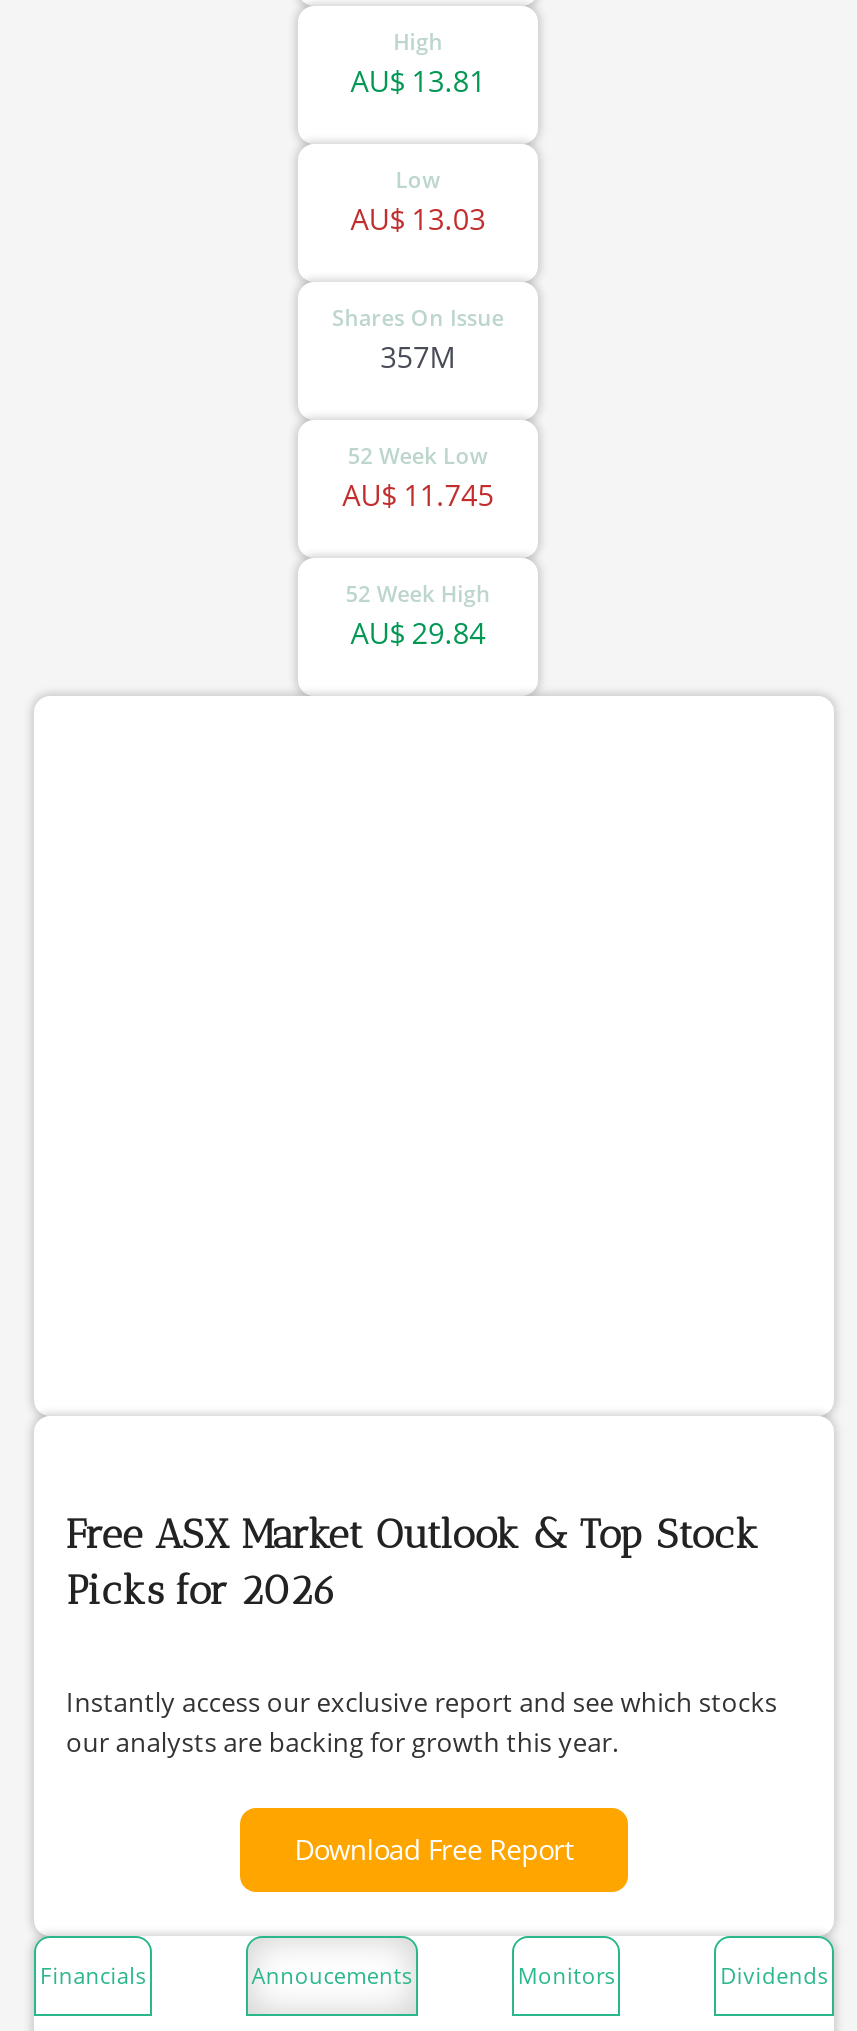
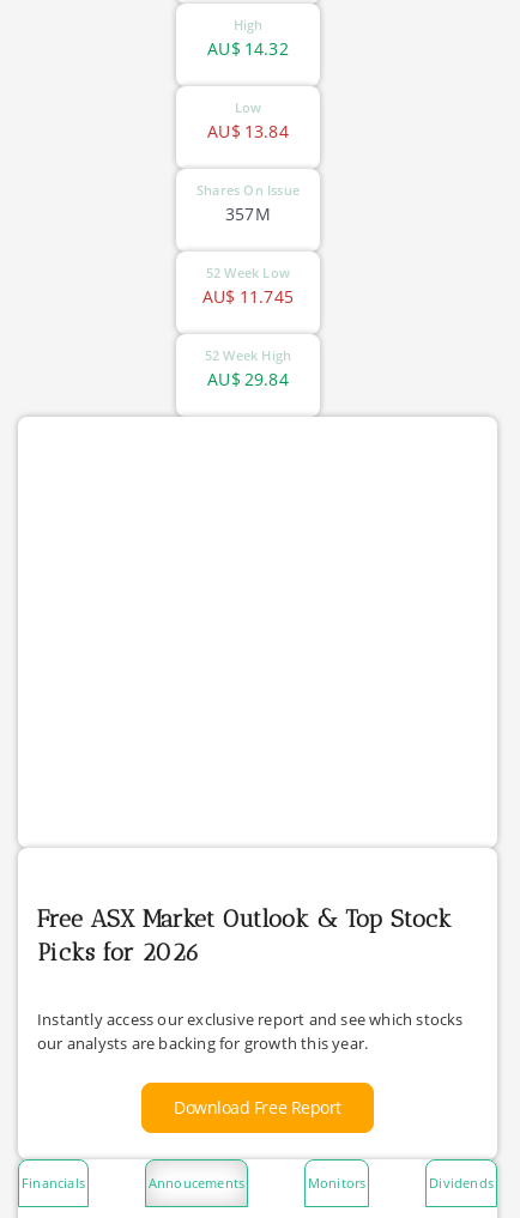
- AU$ 13.81
+ AU$ 14.32

- AU$ 13.03
+ AU$ 13.84
